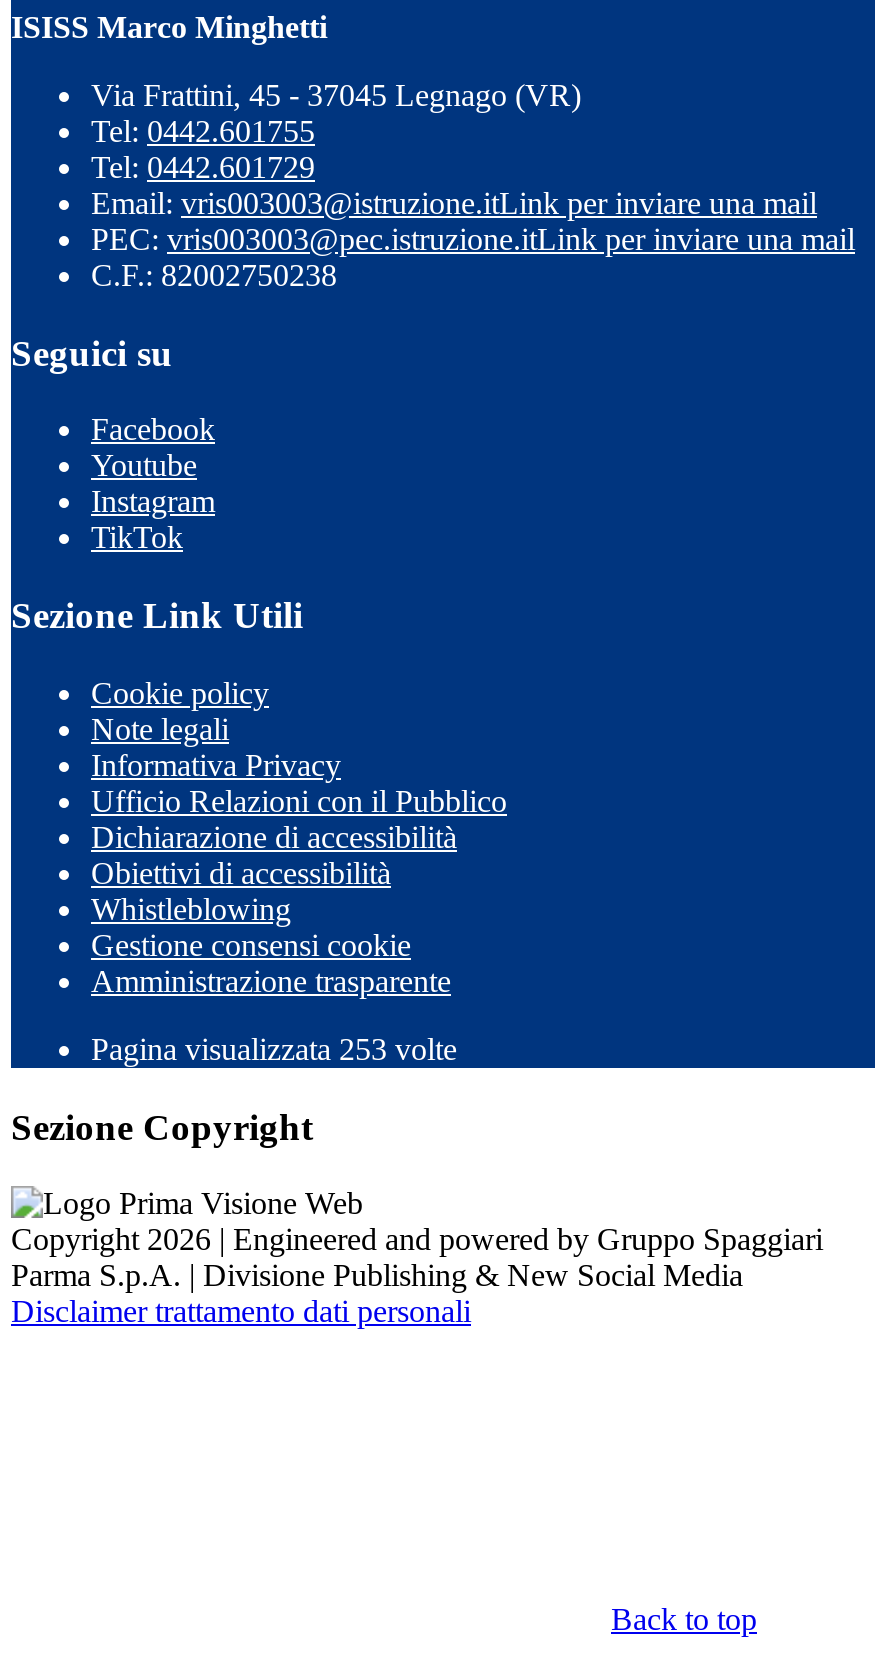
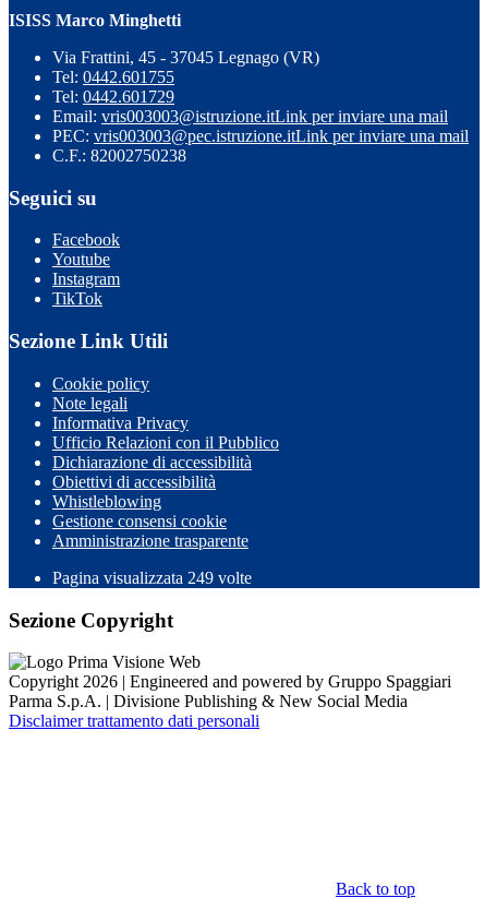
- Pagina visualizzata 253 volte
+ Pagina visualizzata 249 volte
